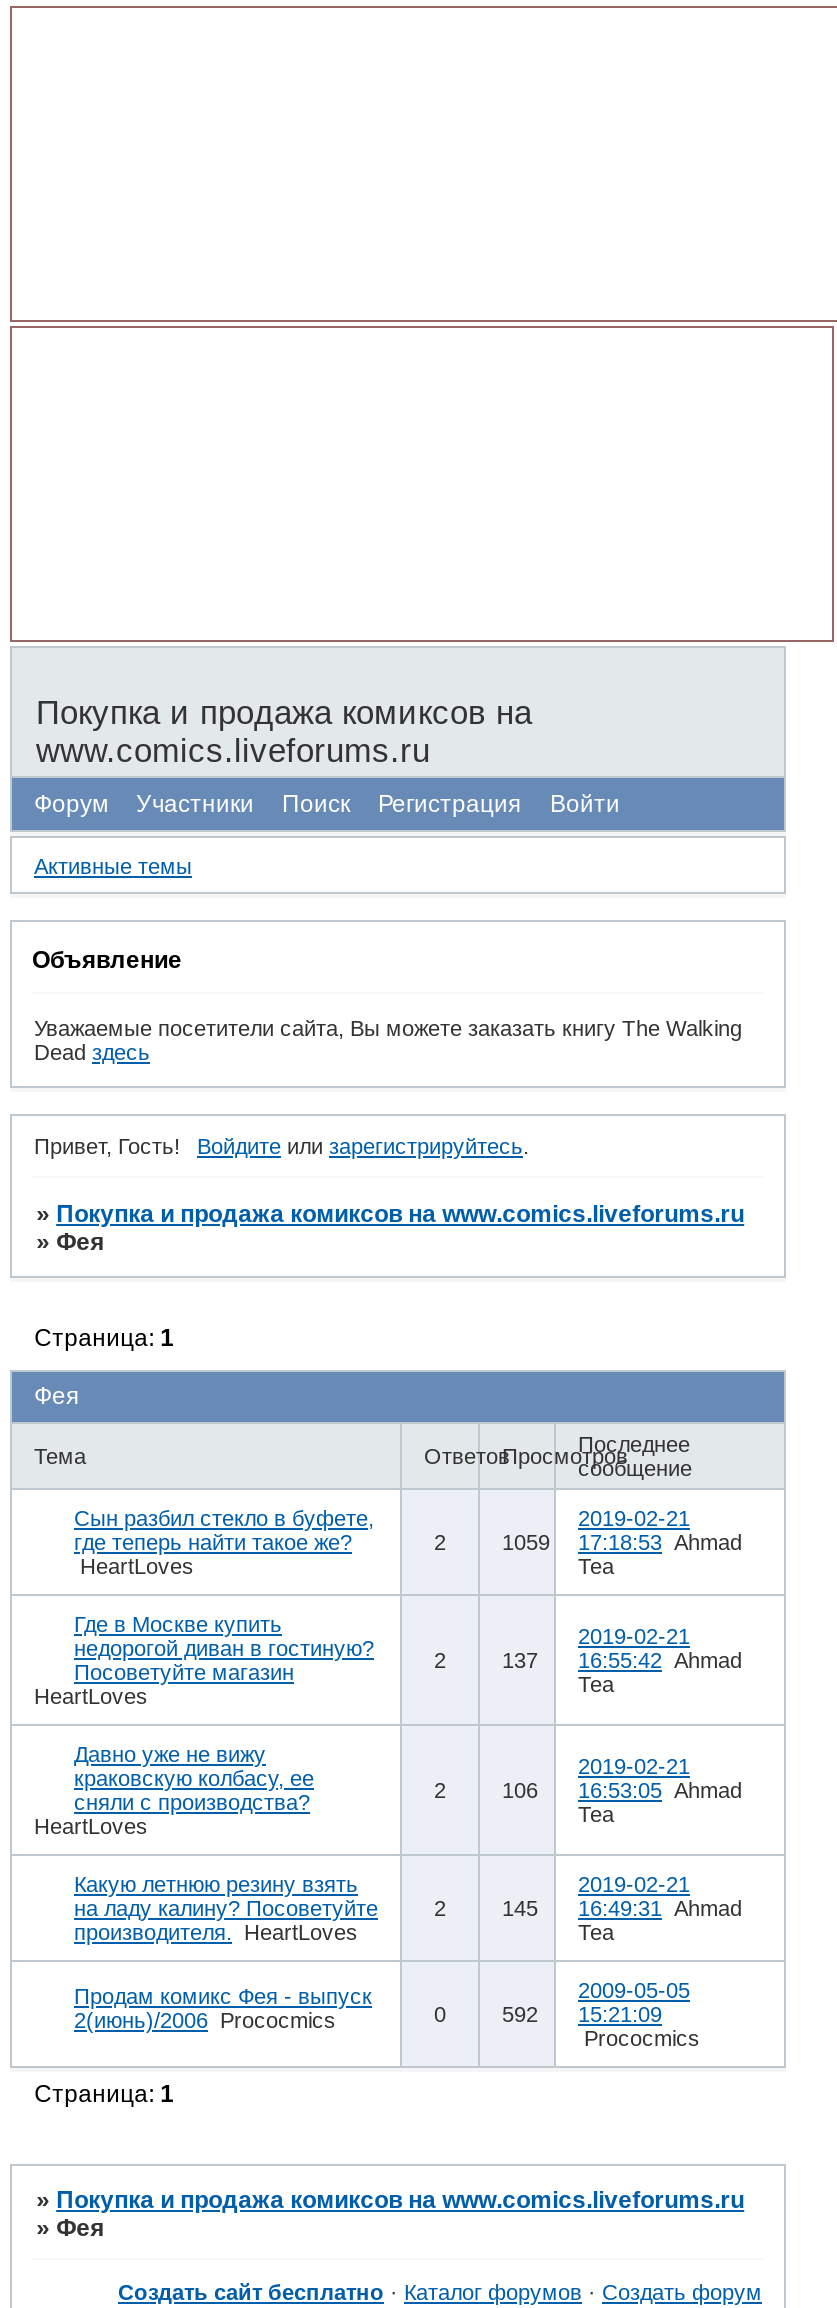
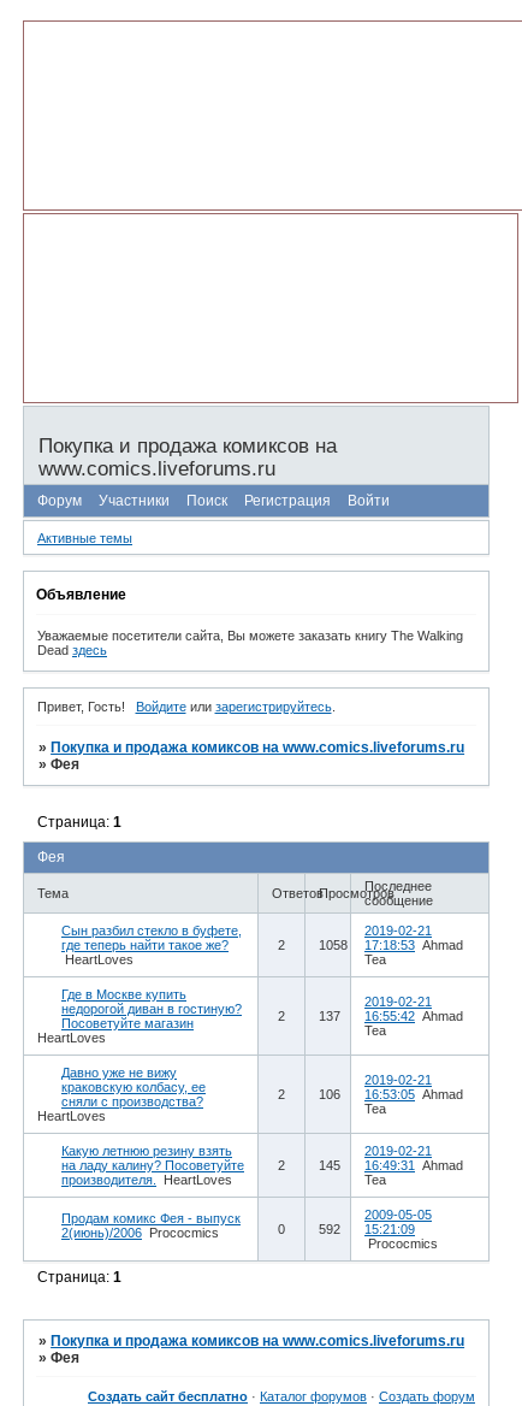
- 1059 17:18:53 Ahmad
+ 1058 17:18:53 Ahmad
